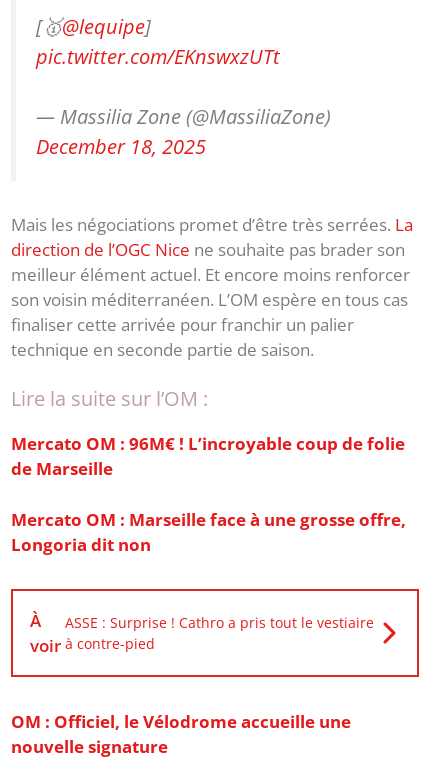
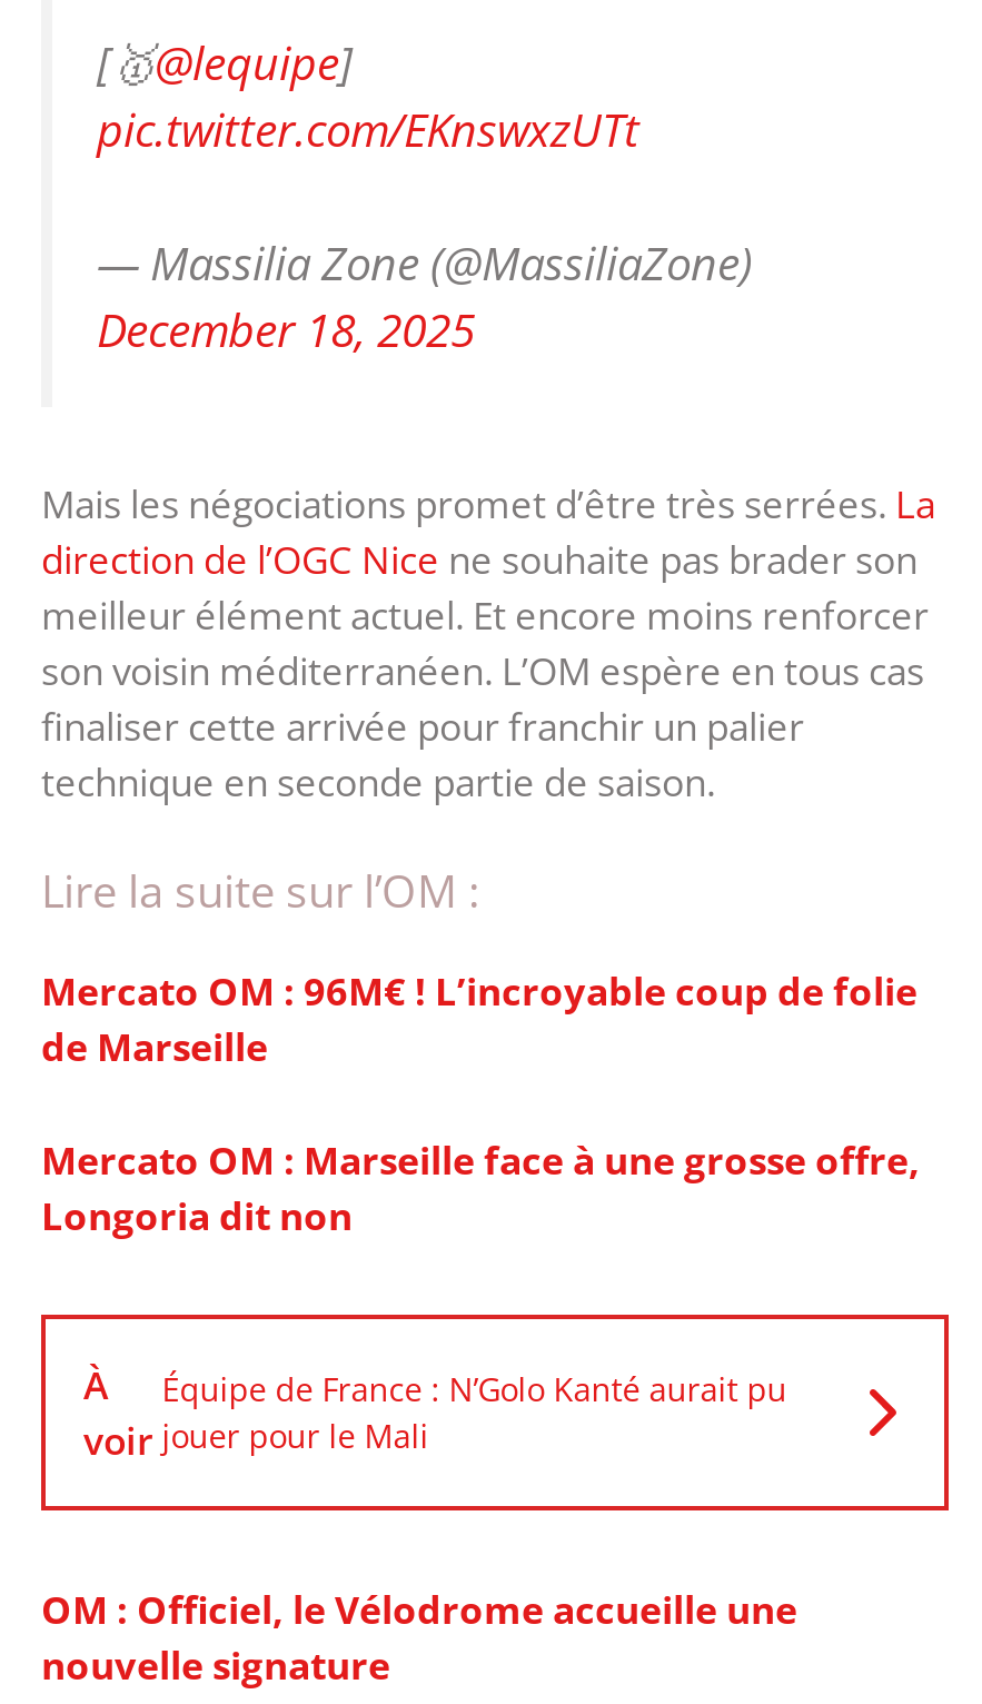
- ASSE : Surprise ! Cathro a pris tout le vestiaire
- à contre-pied
+ Équipe de France : N’Golo Kanté aurait pu
+ jouer pour le Mali
